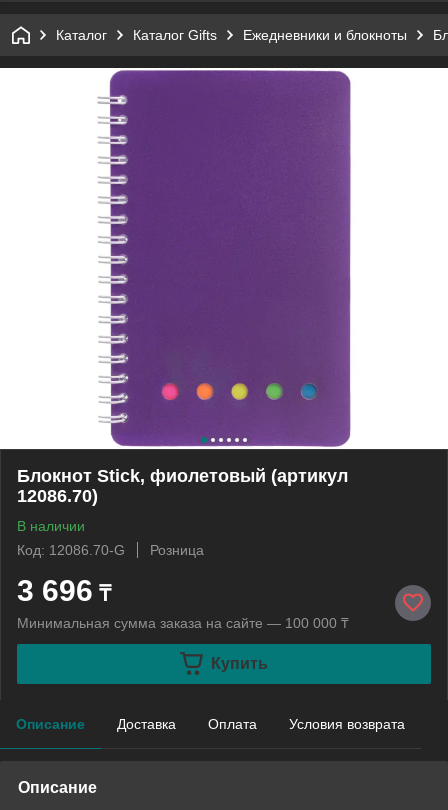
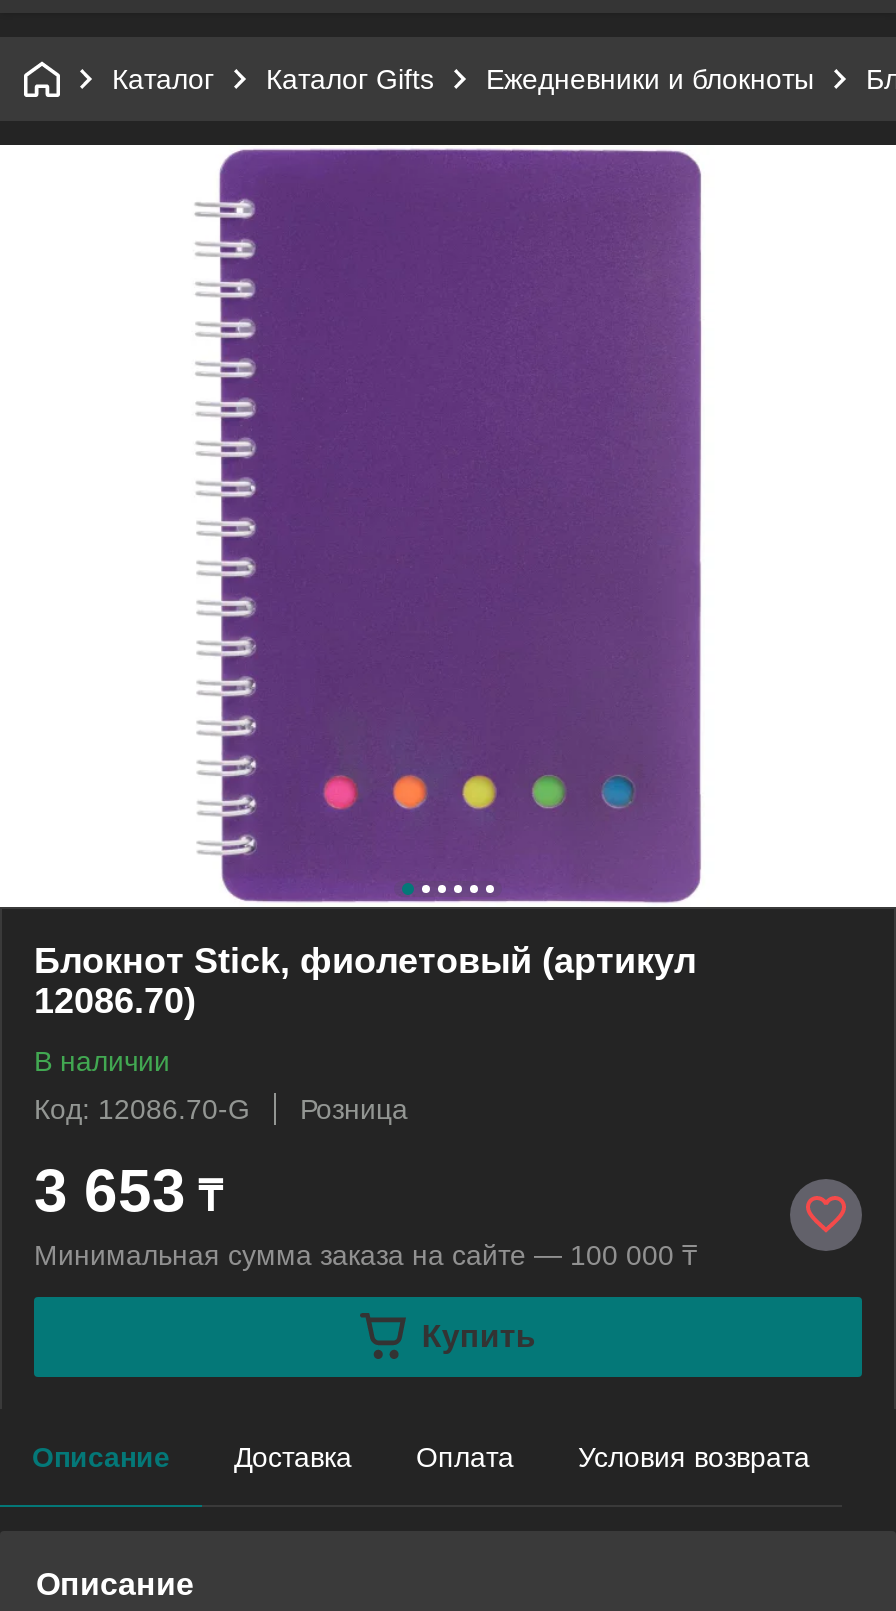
- 3 696 ₸
+ 3 653 ₸
